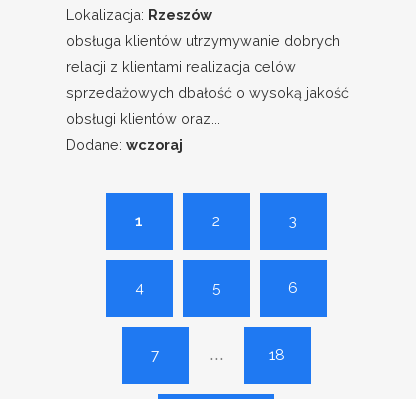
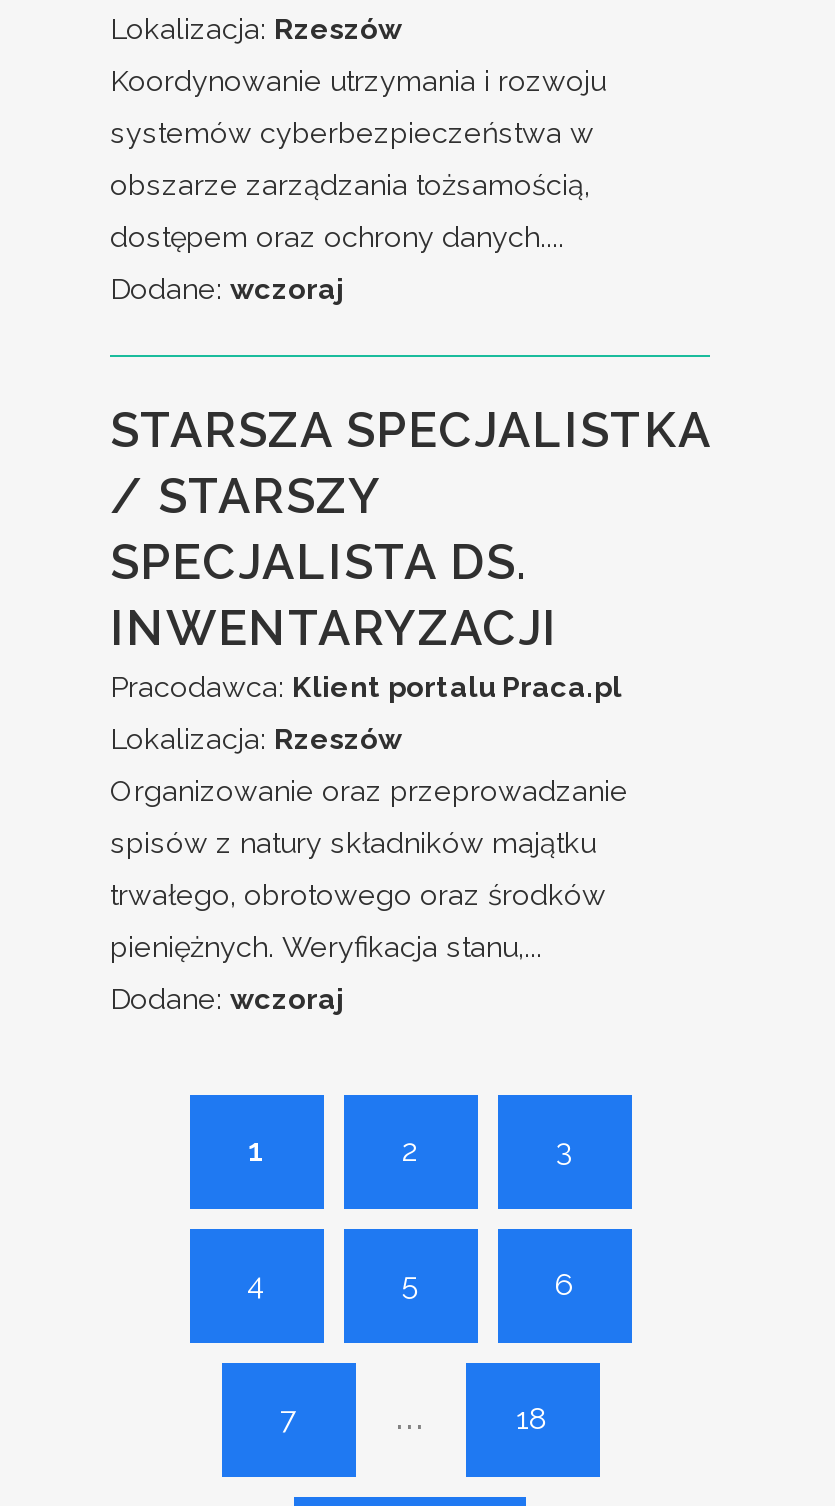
- obsługa klientów utrzymywanie dobrych
- relacji z klientami realizacja celów
- sprzedażowych dbałość o wysoką jakość
- obsługi klientów oraz...
+ Koordynowanie utrzymania i rozwoju
+ systemów cyberbezpieczeństwa w
+ obszarze zarządzania tożsamością,
+ dostępem oraz ochrony danych....
+ Dodane: wczoraj
+ STARSZA SPECJALISTKA
+ / STARSZY
+ SPECJALISTA DS.
+ INWENTARYZACJI
+ Pracodawca: Klient portalu Praca.pl
+ Lokalizacja: Rzeszów
+ Organizowanie oraz przeprowadzanie
+ spisów z natury składników majątku
+ trwałego, obrotowego oraz środków
+ pieniężnych. Weryfikacja stanu,...
